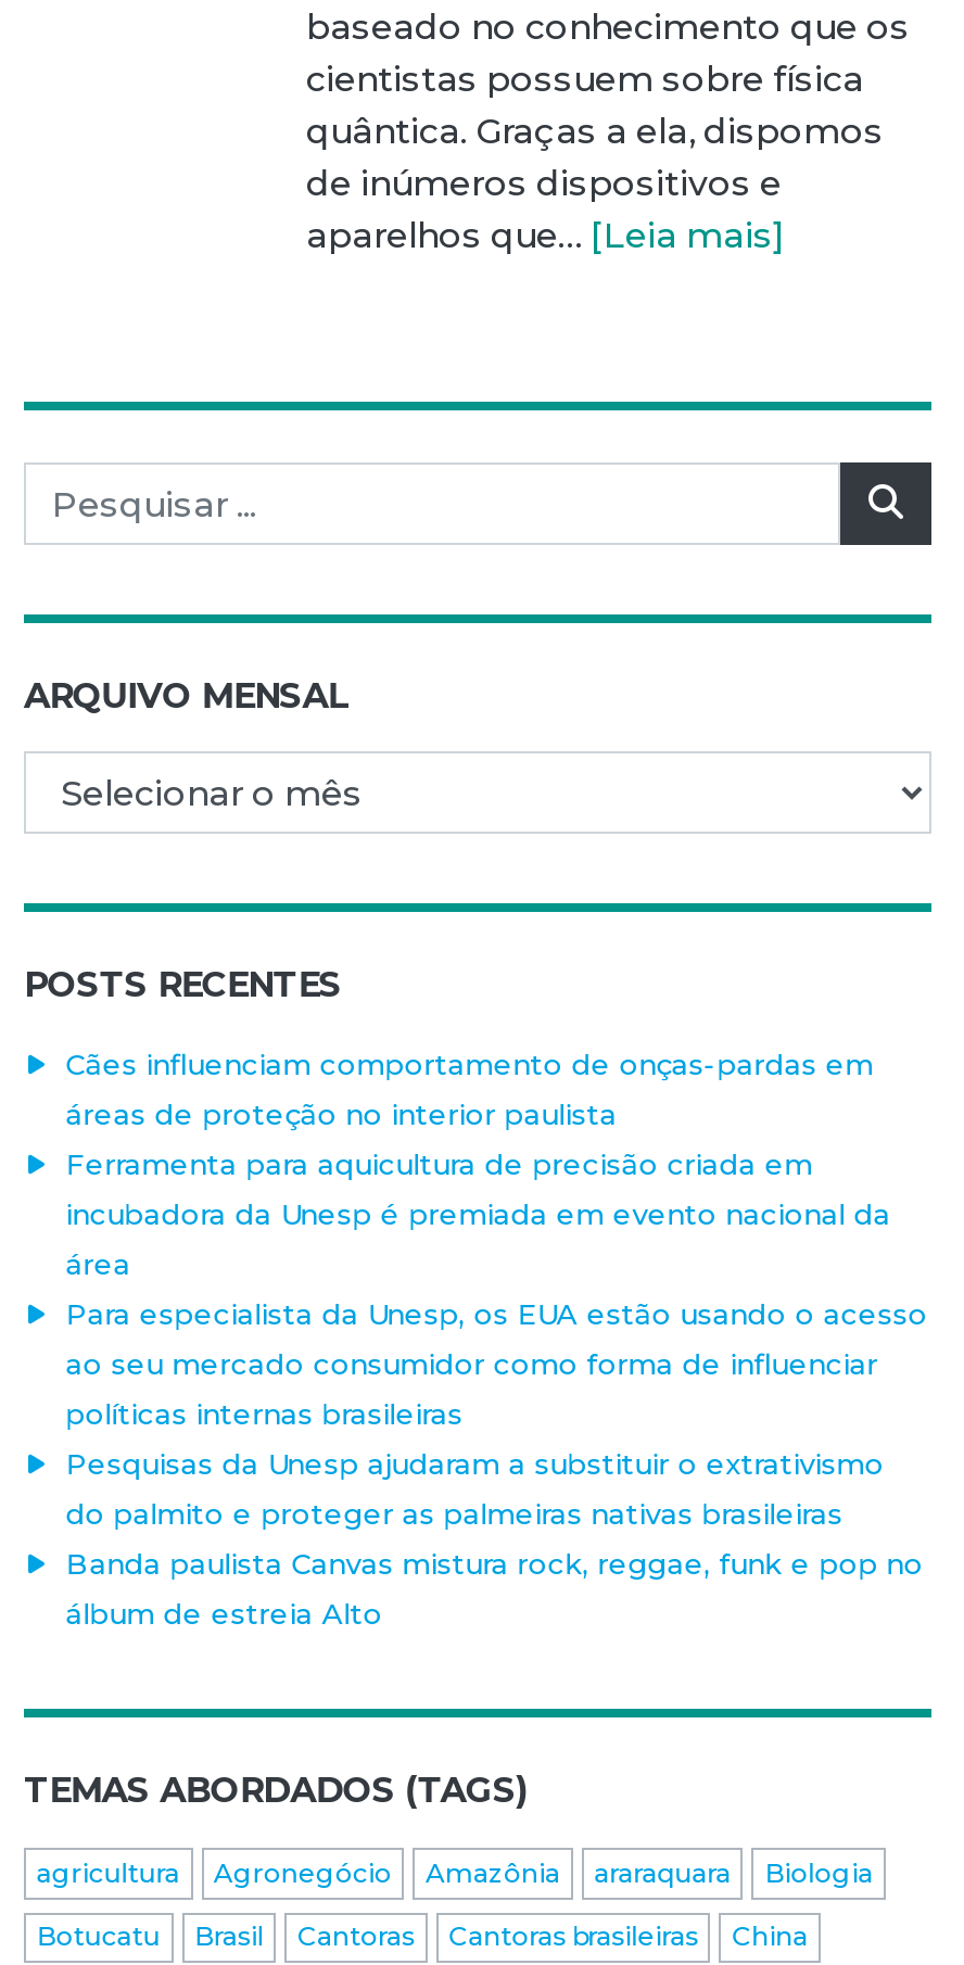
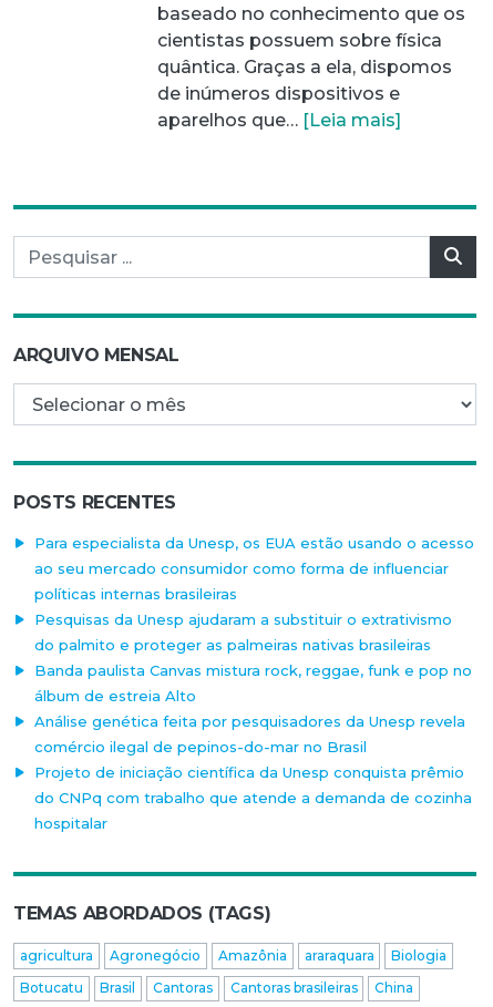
- Cães influenciam comportamento de onças-pardas em
- áreas de proteção no interior paulista
- Ferramenta para aquicultura de precisão criada em
- incubadora da Unesp é premiada em evento nacional da
- área

moved up: Para especialista da Unesp, os EUA estão usando o acesso | ao seu mercado consumidor como forma de influenciar | políticas internas brasileiras | Pesquisas da Unesp ajudaram a substituir o extrativismo | do palmito e proteger as palmeiras nativas brasileiras | Banda paulista Canvas mistura rock, reggae, funk e pop no | álbum de estreia Alto

+ Análise genética feita por pesquisadores da Unesp revela
+ comércio ilegal de pepinos-do-mar no Brasil
+ Projeto de iniciação científica da Unesp conquista prêmio
+ do CNPq com trabalho que atende a demanda de cozinha
+ hospitalar
